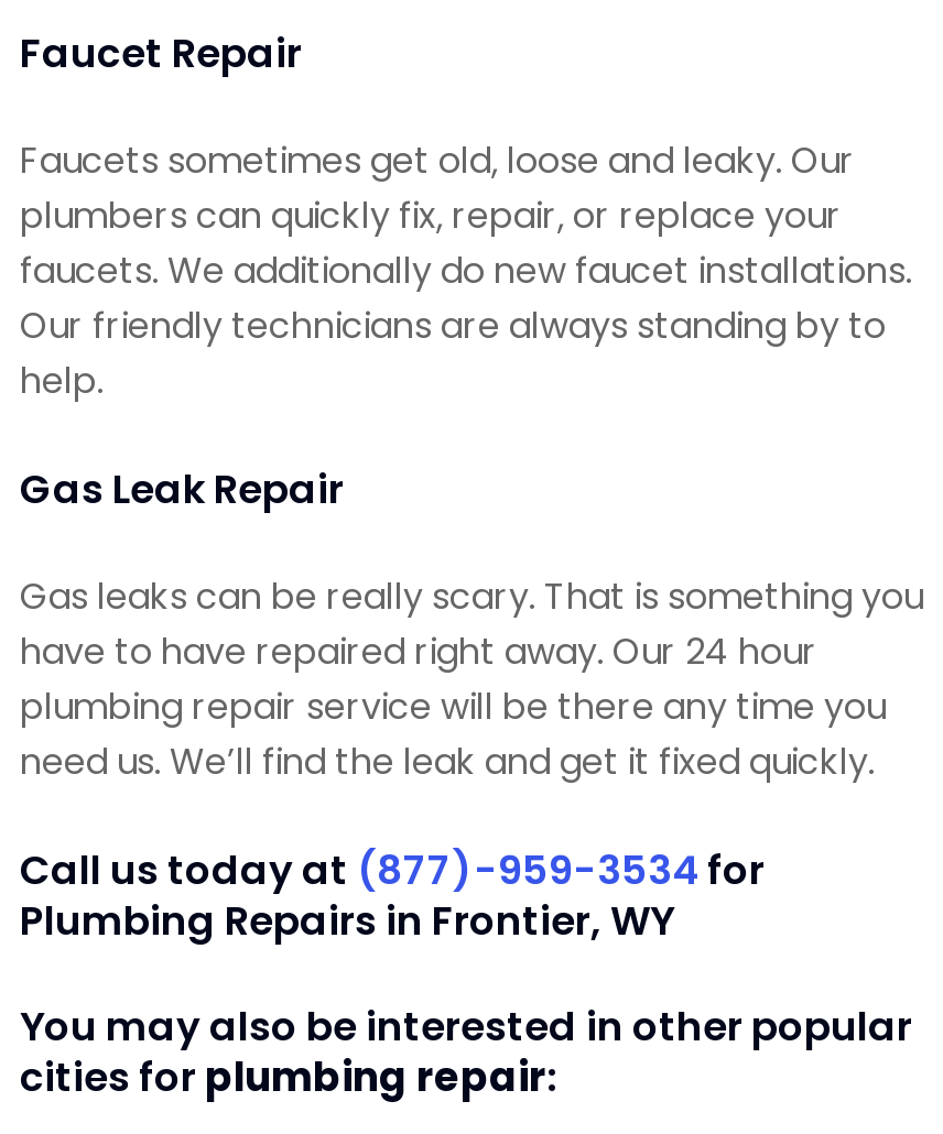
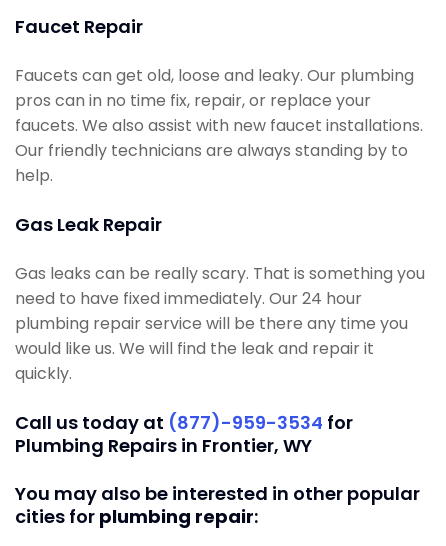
- Faucets sometimes get old, loose and leaky. Our
- plumbers can quickly fix, repair, or replace your
- faucets. We additionally do new faucet installations.
+ Faucets can get old, loose and leaky. Our plumbing
+ pros can in no time fix, repair, or replace your
+ faucets. We also assist with new faucet installations.

- have to have repaired right away. Our 24 hour
+ need to have fixed immediately. Our 24 hour

- need us. We’ll find the leak and get it fixed quickly.
+ would like us. We will find the leak and repair it
+ quickly.
